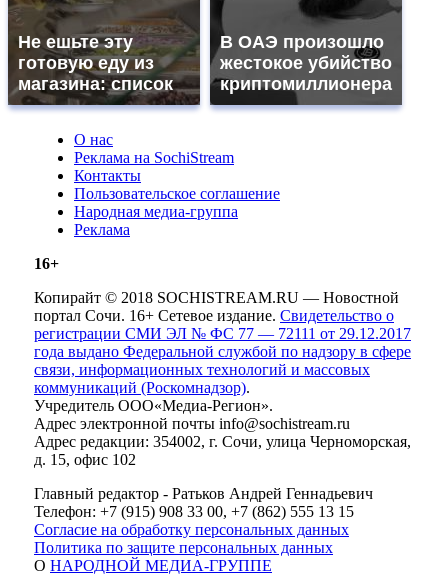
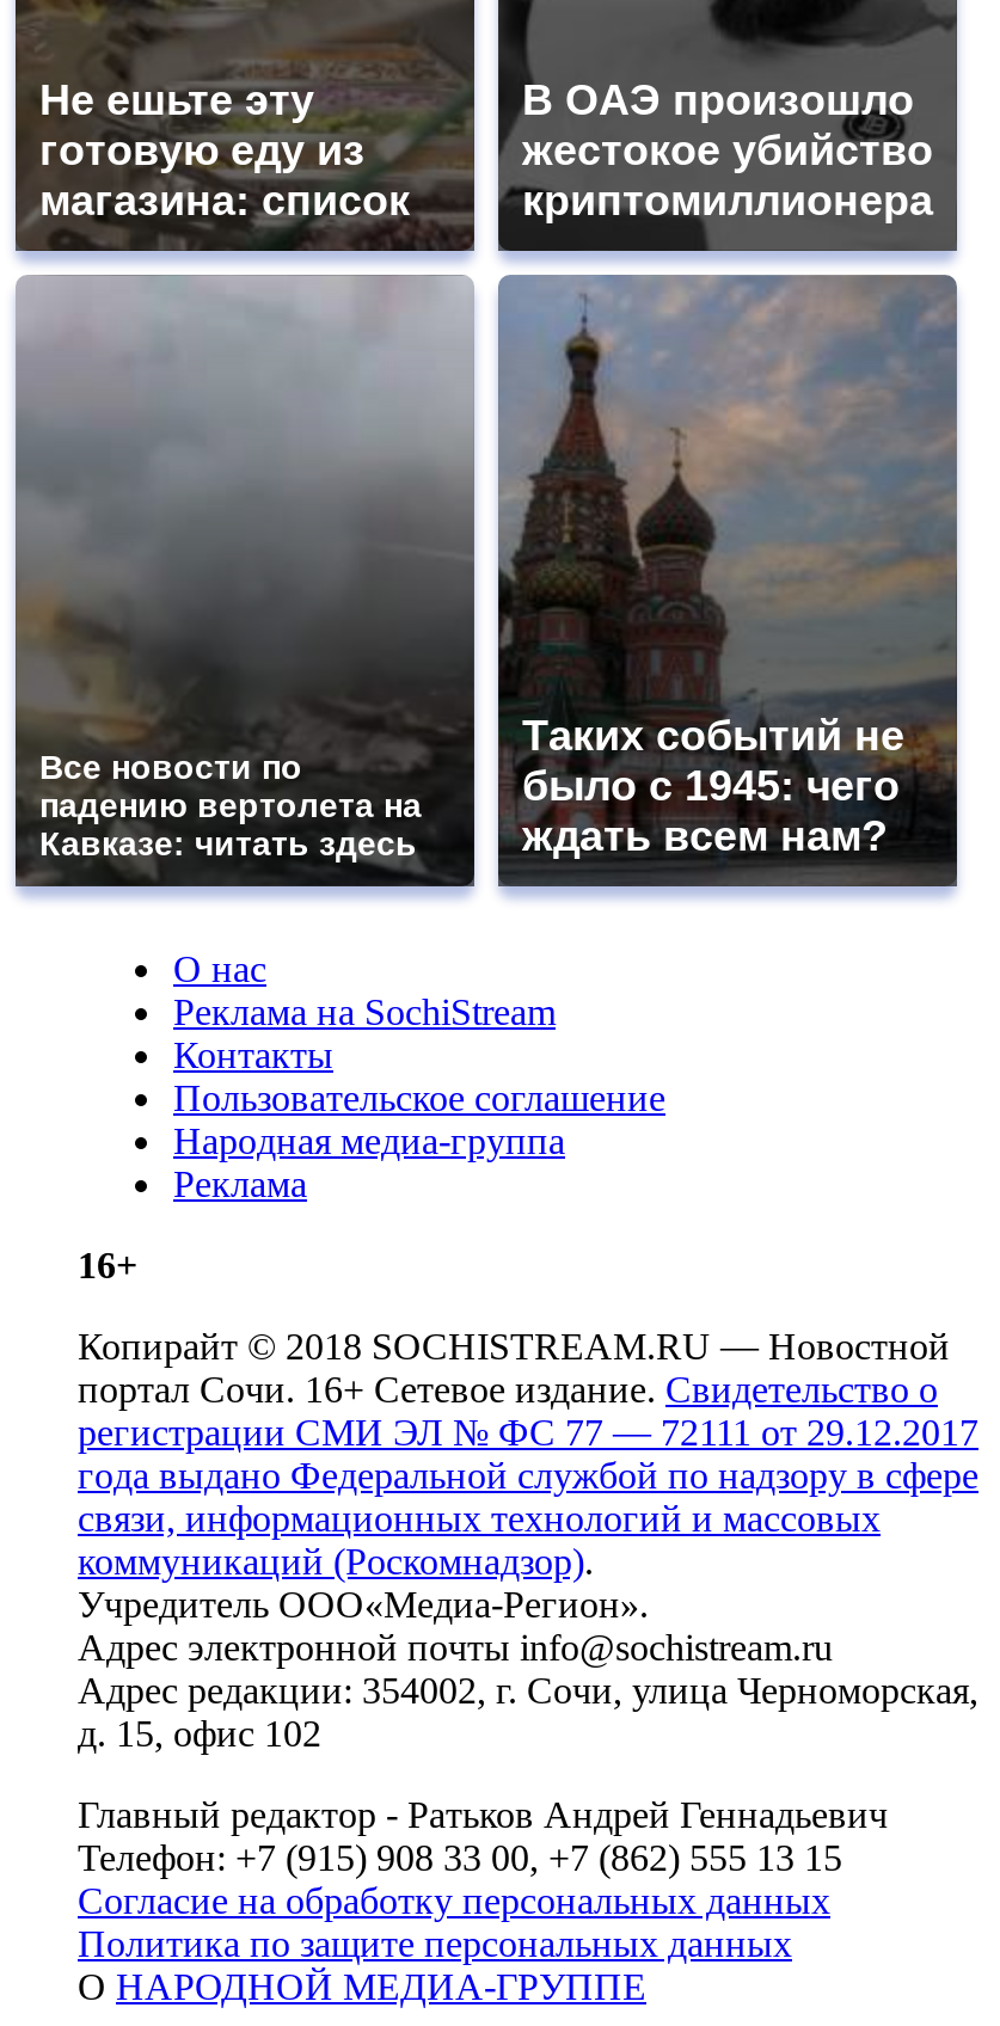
+ [image]
+ Все новости по
+ падению вертолета на
+ Кавказе: читать здесь

+ [image]
+ Таких событий не
+ было с 1945: чего
+ ждать всем нам?
